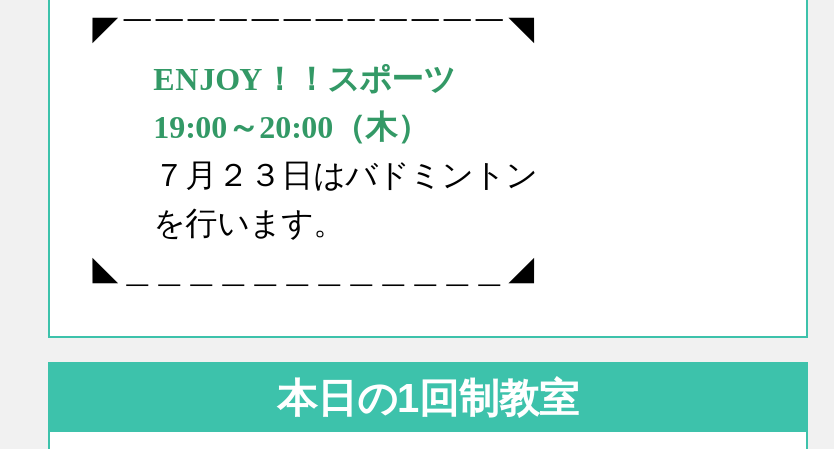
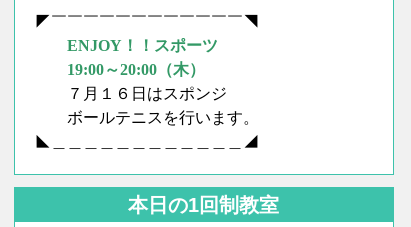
- ７月２３日はバドミントン
- を行います。
+ ７月１６日はスポンジ
+ ボールテニスを行います。
